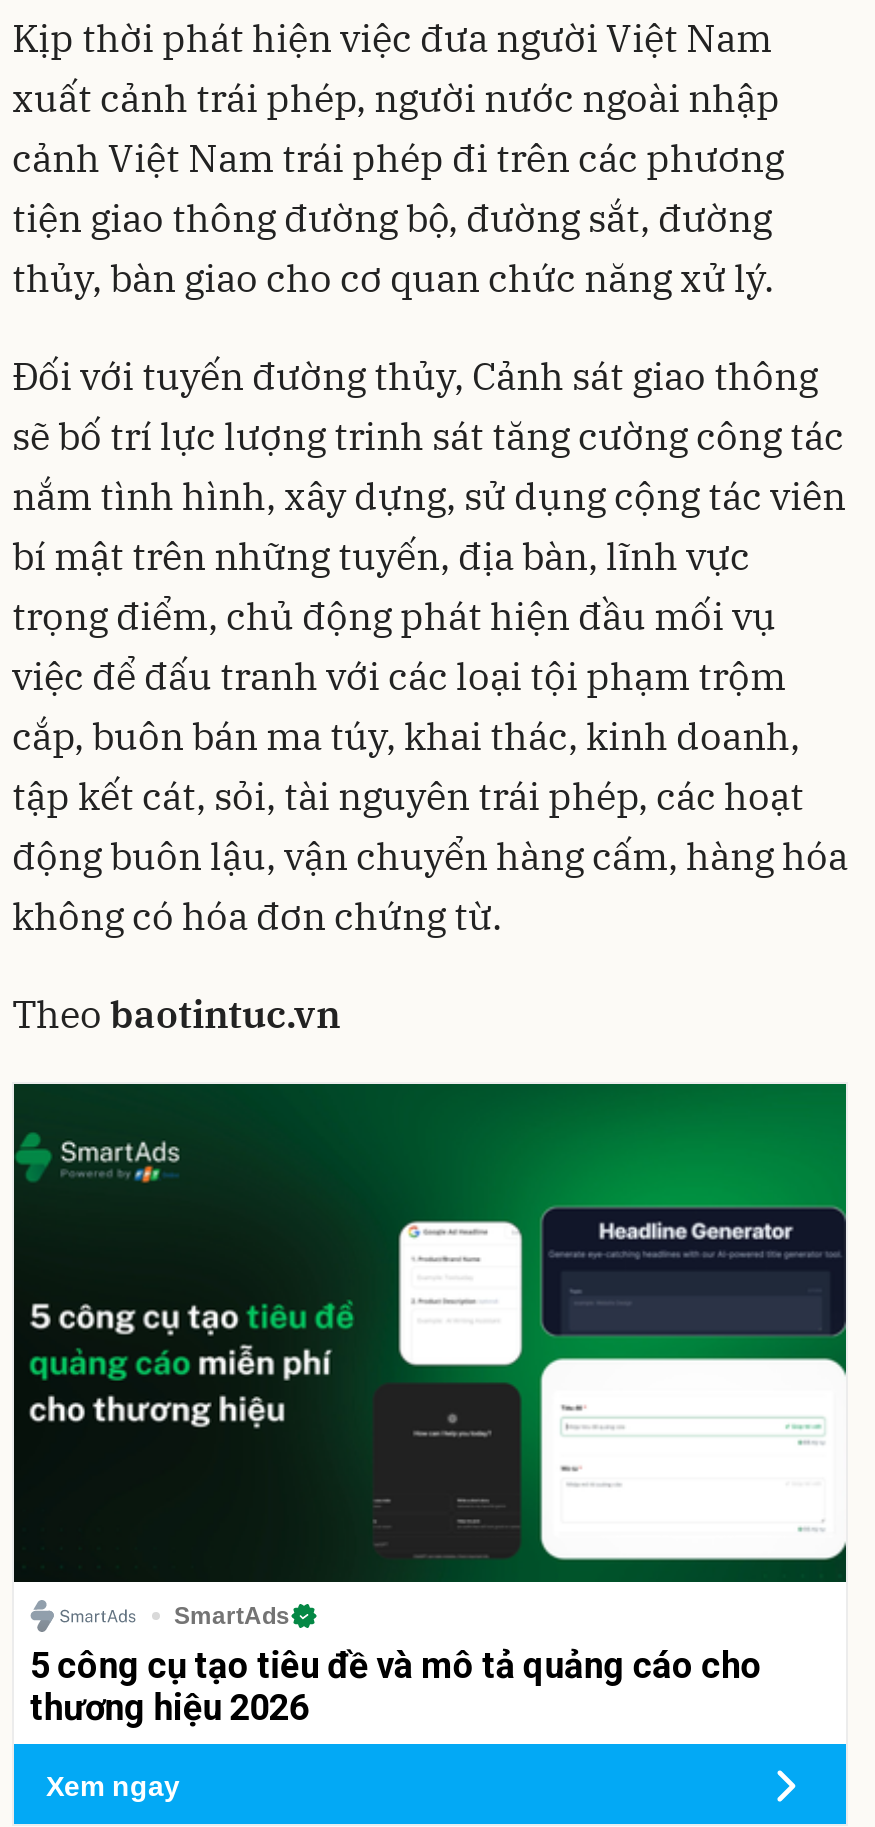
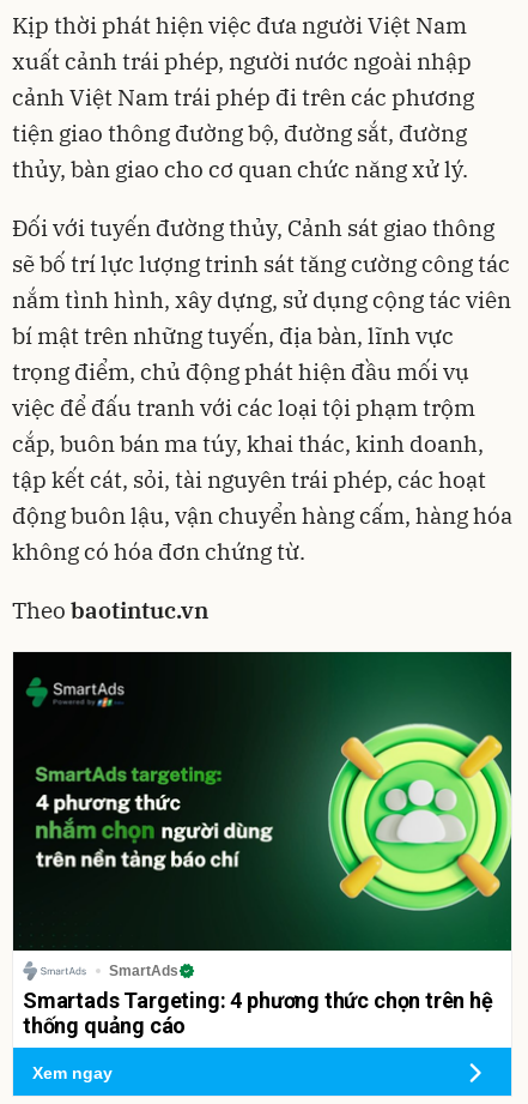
- [image]
+ [image]

- 5 công cụ tạo tiêu đề và mô tả quảng cáo cho
- thương hiệu 2026
+ Smartads Targeting: 4 phương thức chọn trên hệ
+ thống quảng cáo
